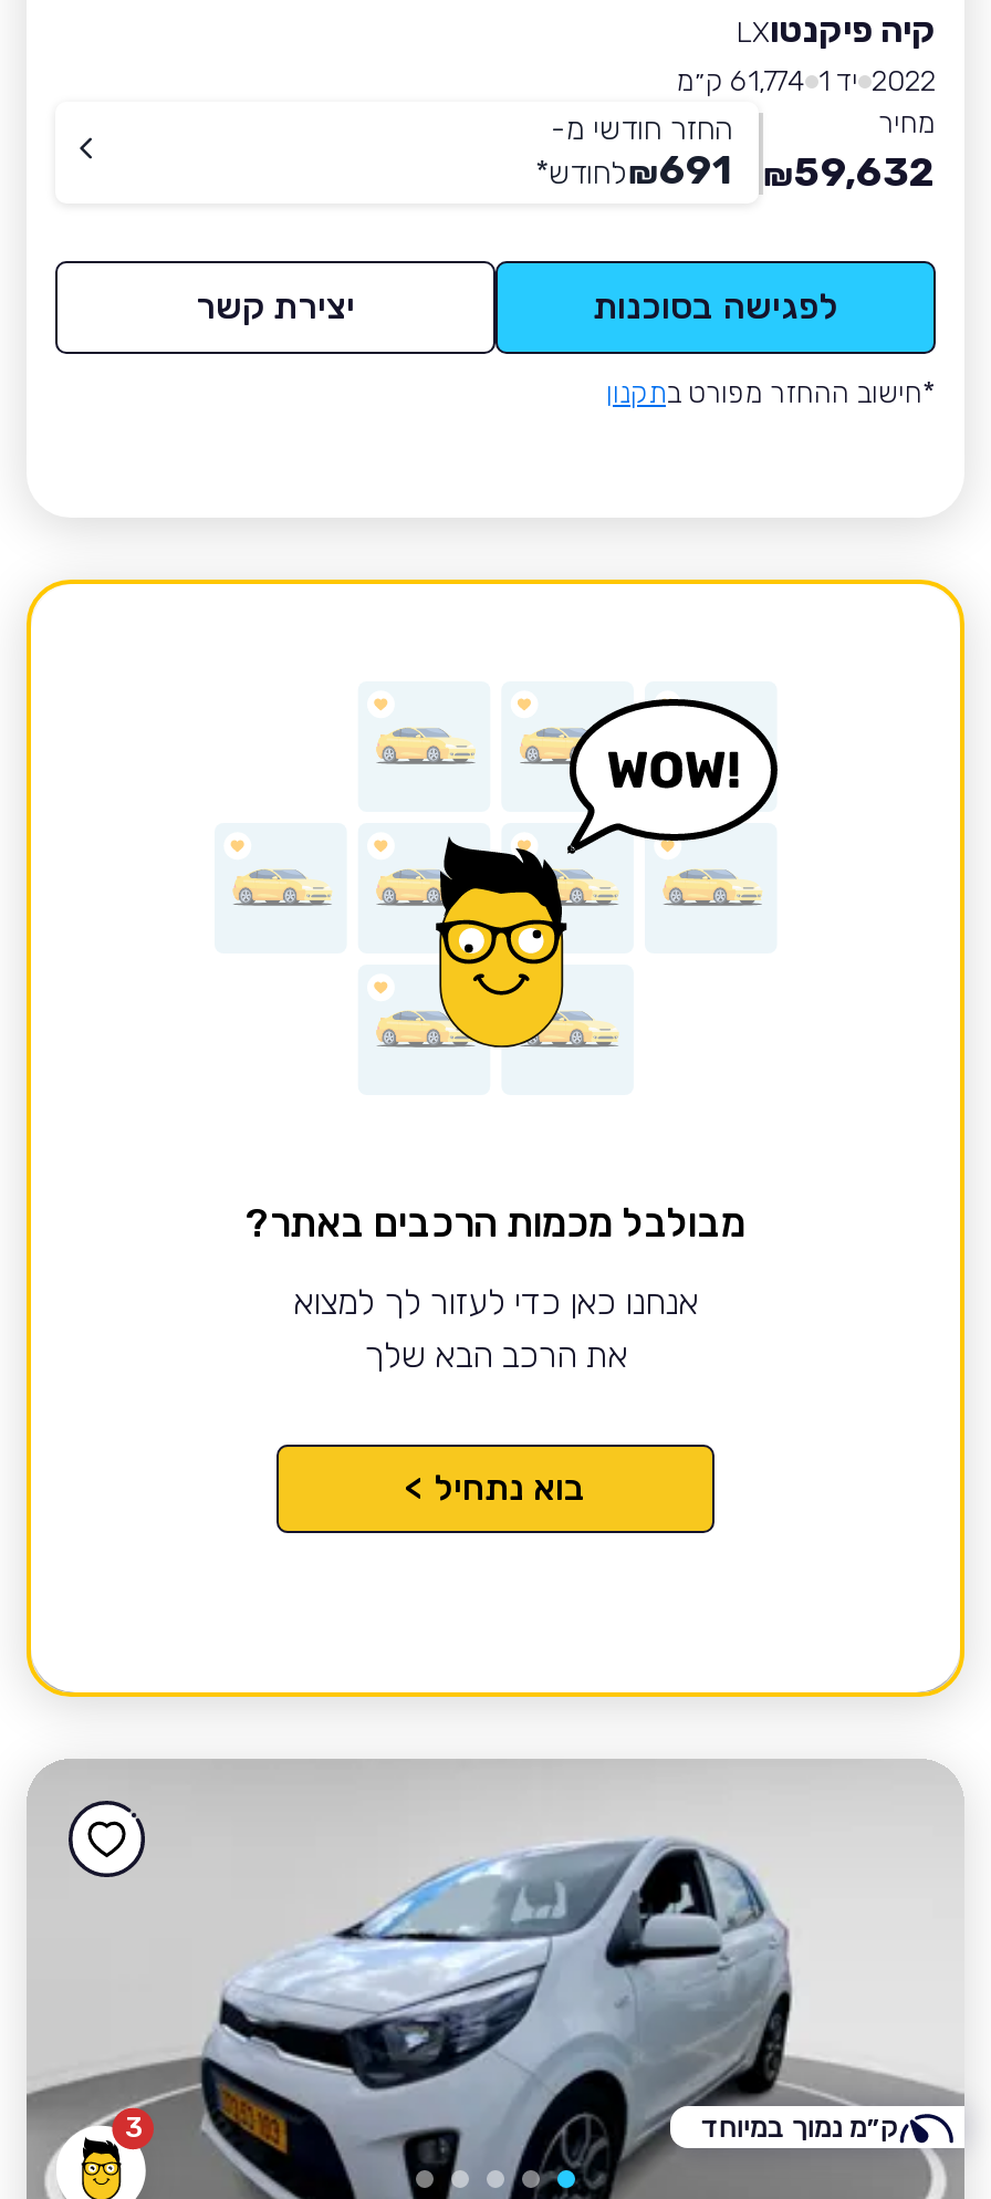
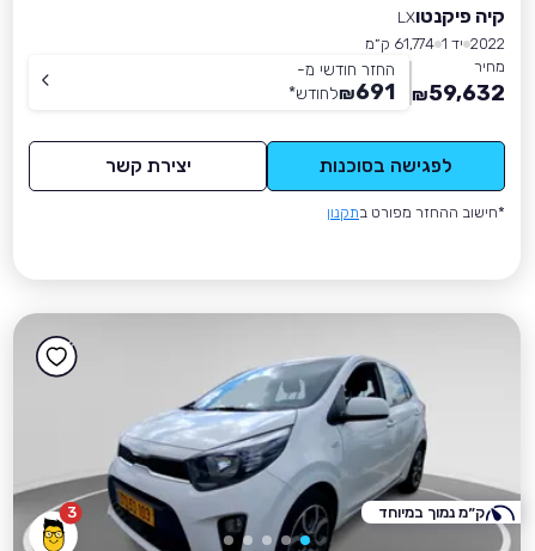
- [image]
- מבולבל מכמות הרכבים באתר?
- אנחנו כאן כדי לעזור לך למצוא
- את הרכב הבא שלך
- בוא נתחיל >
